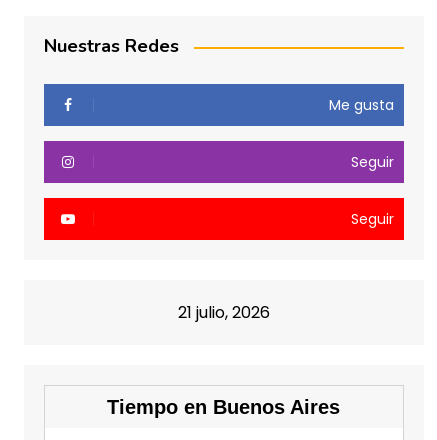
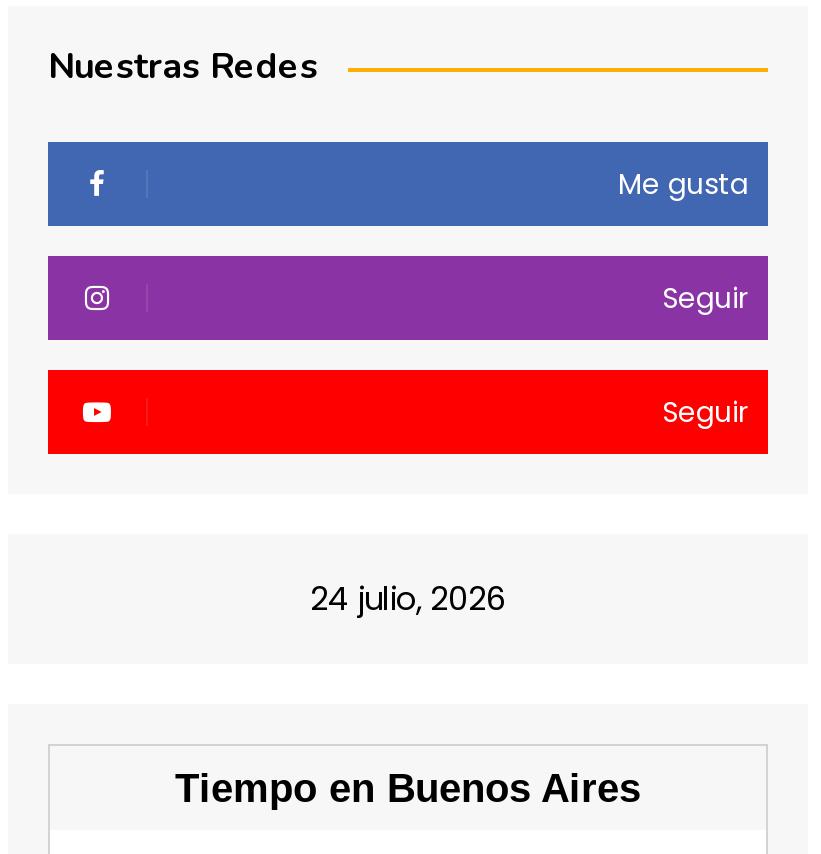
- 21 julio, 2026
+ 24 julio, 2026
